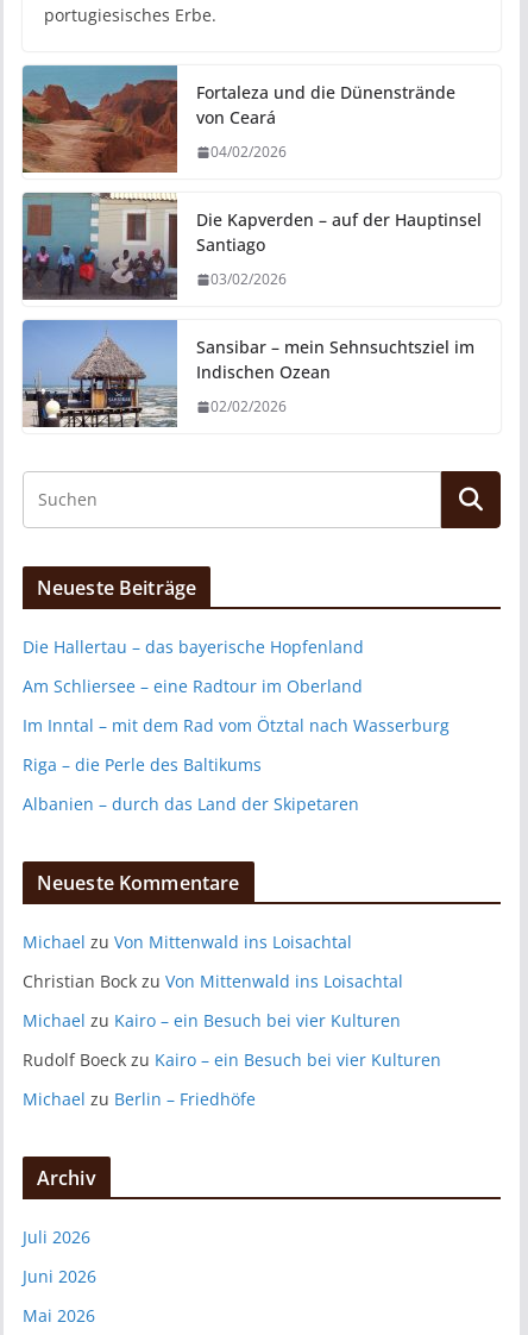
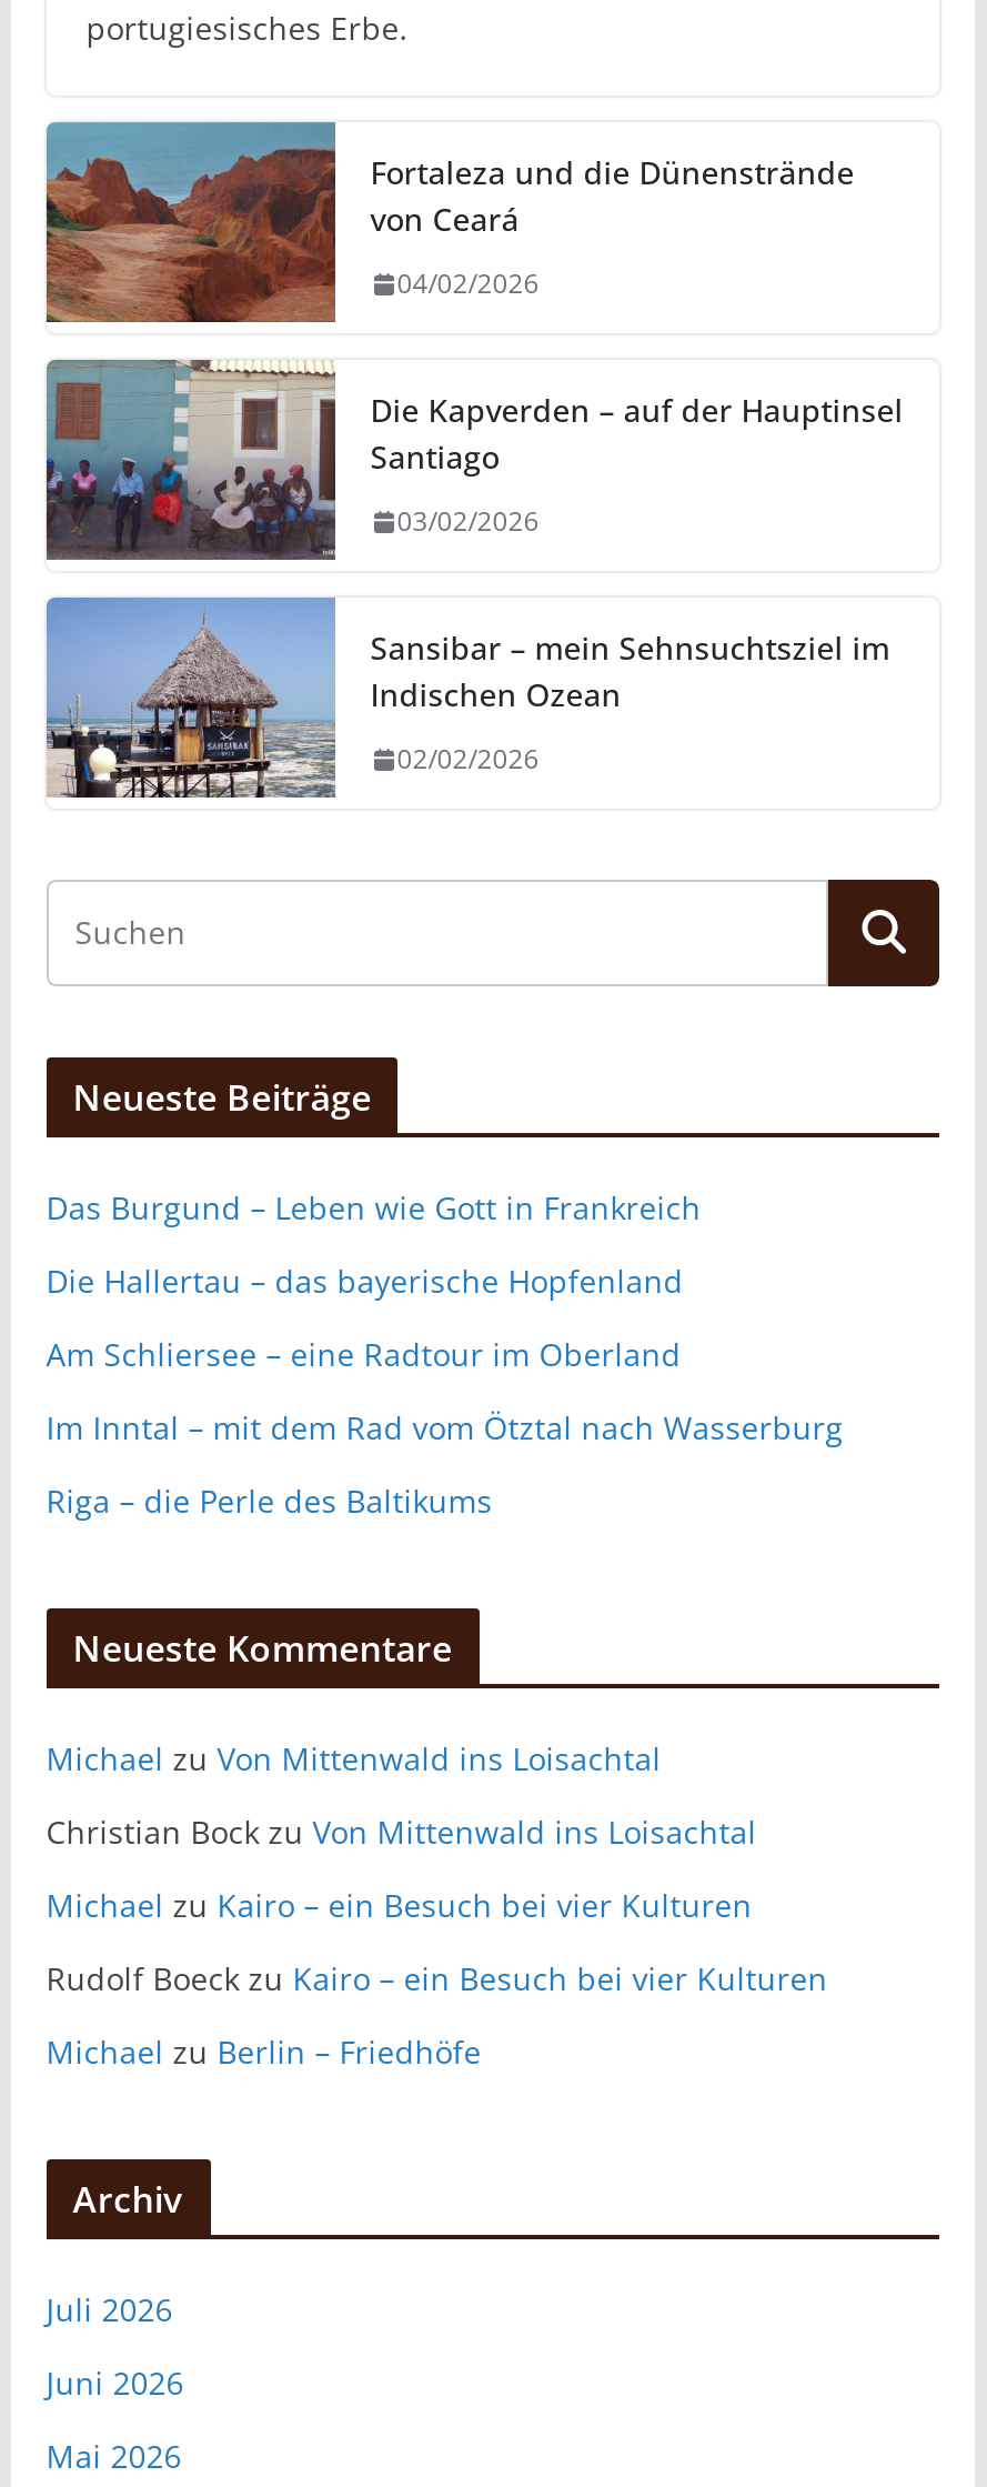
+ Das Burgund – Leben wie Gott in Frankreich

moved down: Die Hallertau – das bayerische Hopfenland | Am Schliersee – eine Radtour im Oberland | Im Inntal – mit dem Rad vom Ötztal nach Wasserburg | Riga – die Perle des Baltikums

- Albanien – durch das Land der Skipetaren
